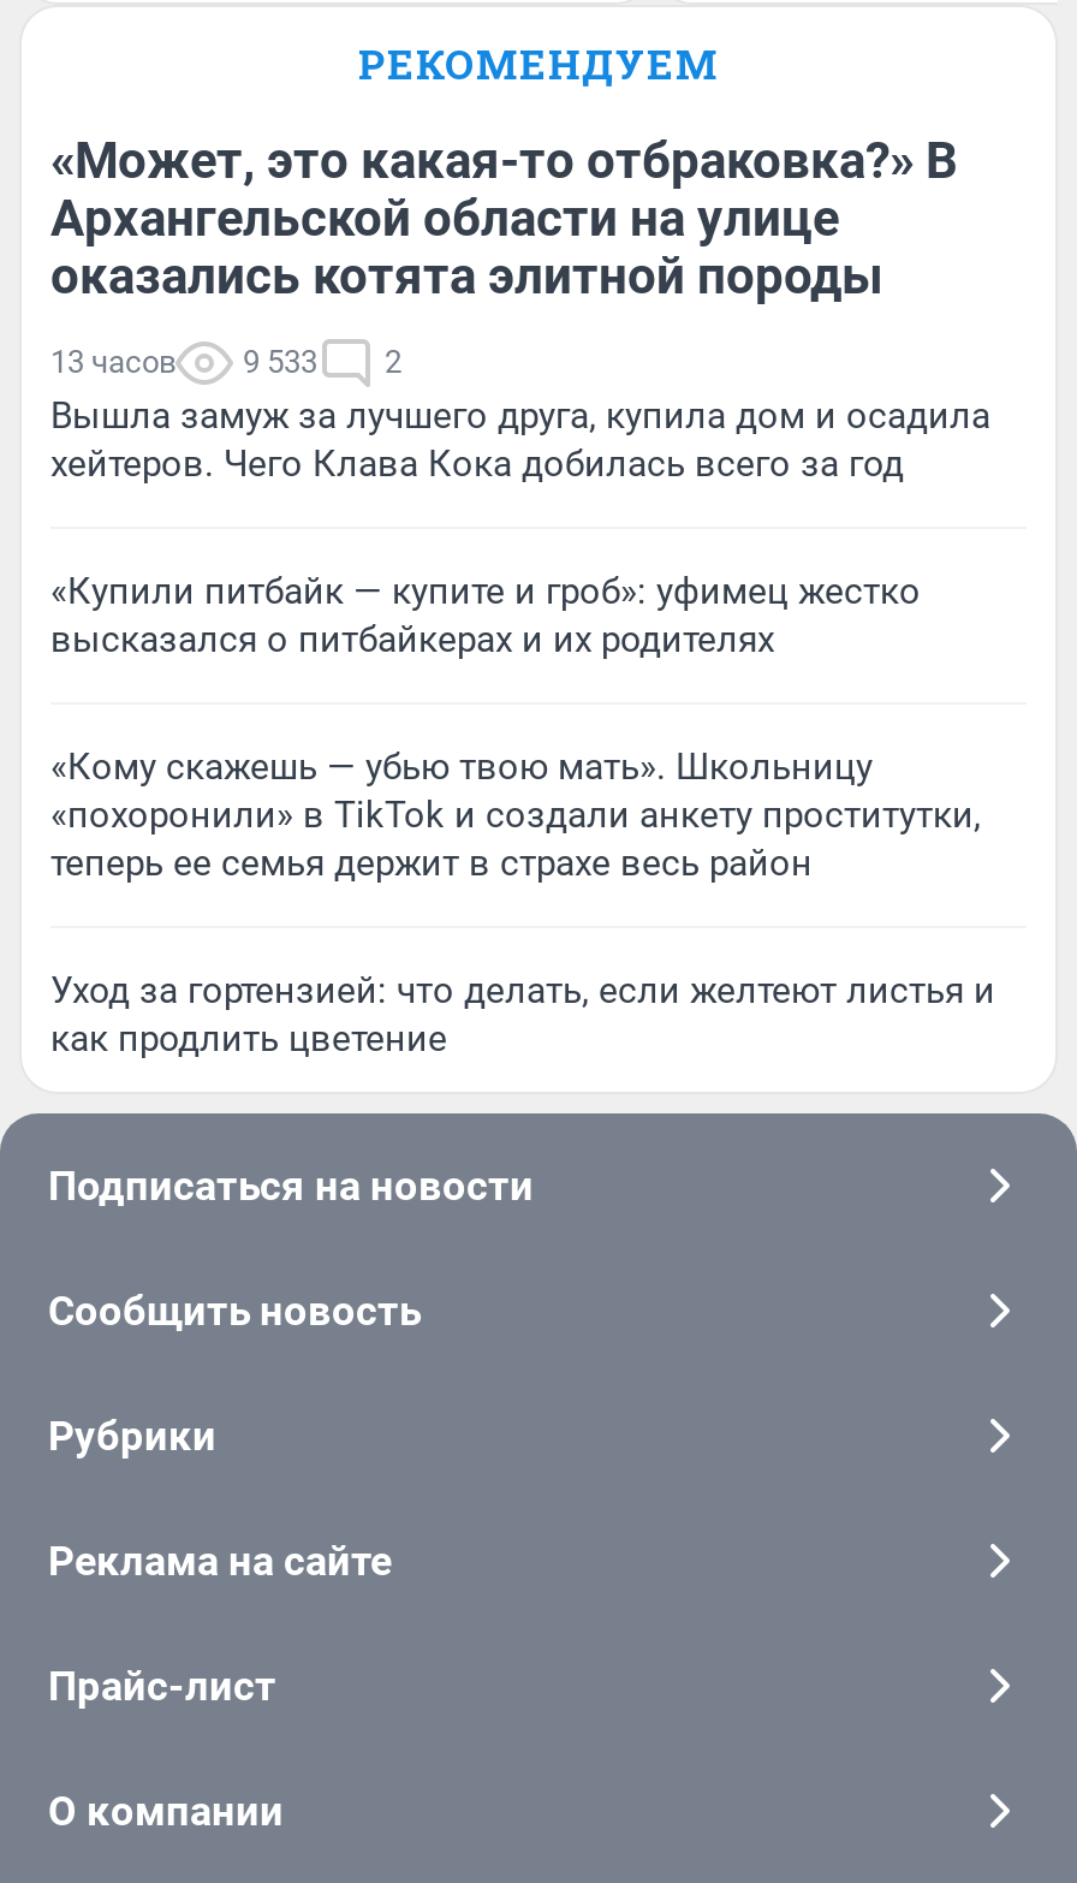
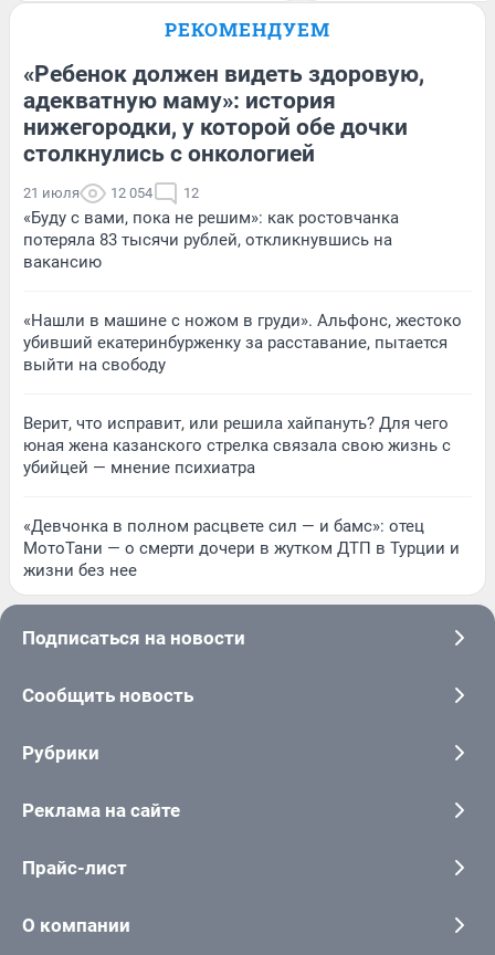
- «Может, это какая-то отбраковка?» В
- Архангельской области на улице
- оказались котята элитной породы
+ «Ребенок должен видеть здоровую,
+ адекватную маму»: история
+ нижегородки, у которой обе дочки
+ столкнулись с онкологией

- 13 часов
- 9 533
- 2
- Вышла замуж за лучшего друга, купила дом и осадила
- хейтеров. Чего Клава Кока добилась всего за год
+ 21 июля
+ 12 054
+ 12
+ «Буду с вами, пока не решим»: как ростовчанка
+ потеряла 83 тысячи рублей, откликнувшись на
+ вакансию

- «Купили питбайк — купите и гроб»: уфимец жестко
- высказался о питбайкерах и их родителях
+ «Нашли в машине с ножом в груди». Альфонс, жестоко
+ убивший екатеринбурженку за расставание, пытается
+ выйти на свободу

- «Кому скажешь — убью твою мать». Школьницу
- «похоронили» в TikTok и создали анкету проститутки,
- теперь ее семья держит в страхе весь район
+ Верит, что исправит, или решила хайпануть? Для чего
+ юная жена казанского стрелка связала свою жизнь с
+ убийцей — мнение психиатра

- Уход за гортензией: что делать, если желтеют листья и
- как продлить цветение
+ «Девчонка в полном расцвете сил — и бамс»: отец
+ МотоТани — о смерти дочери в жутком ДТП в Турции и
+ жизни без нее
